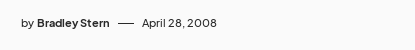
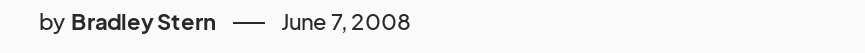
- April 28, 2008
+ June 7, 2008
